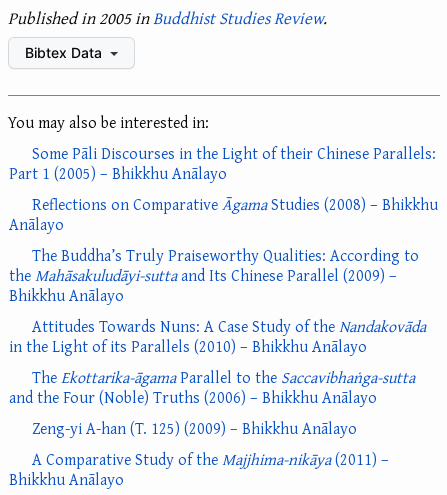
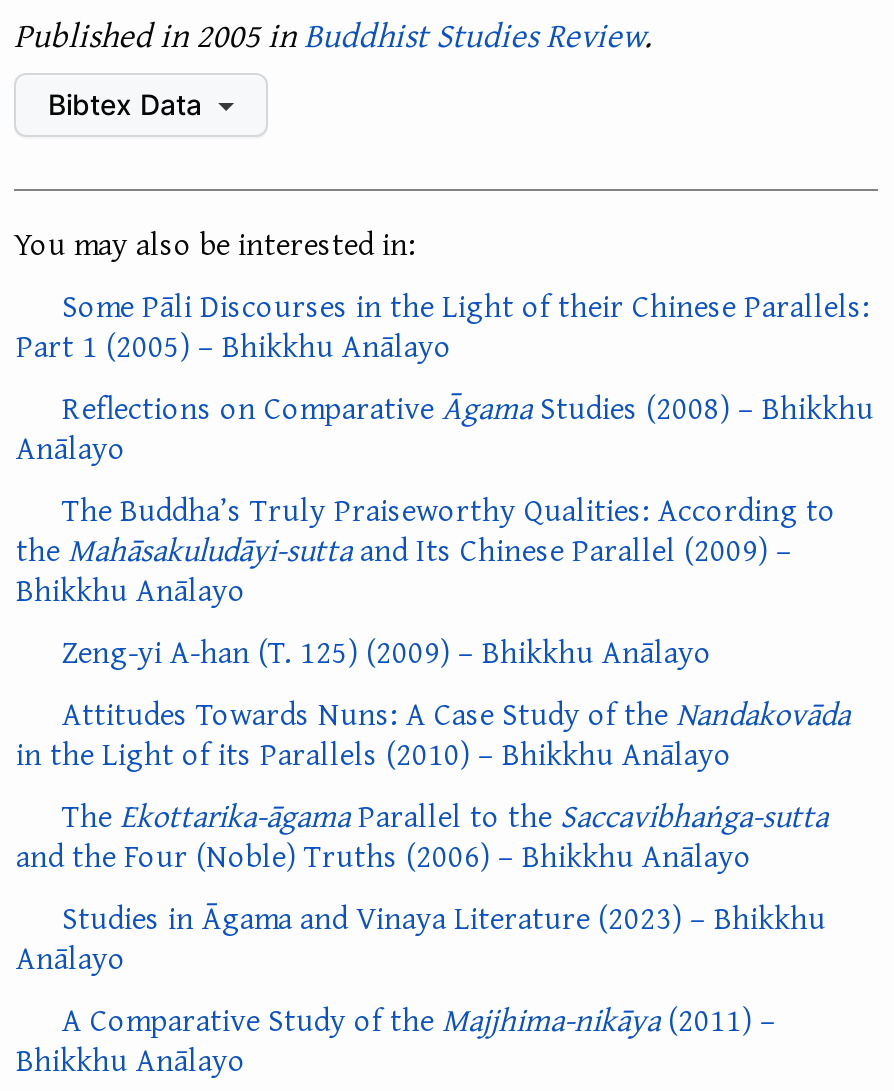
+ Studies in Āgama and Vinaya Literature (2023) – Bhikkhu
+ Anālayo

moved up: Zeng-yi A-han (T. 125) (2009) – Bhikkhu Anālayo
